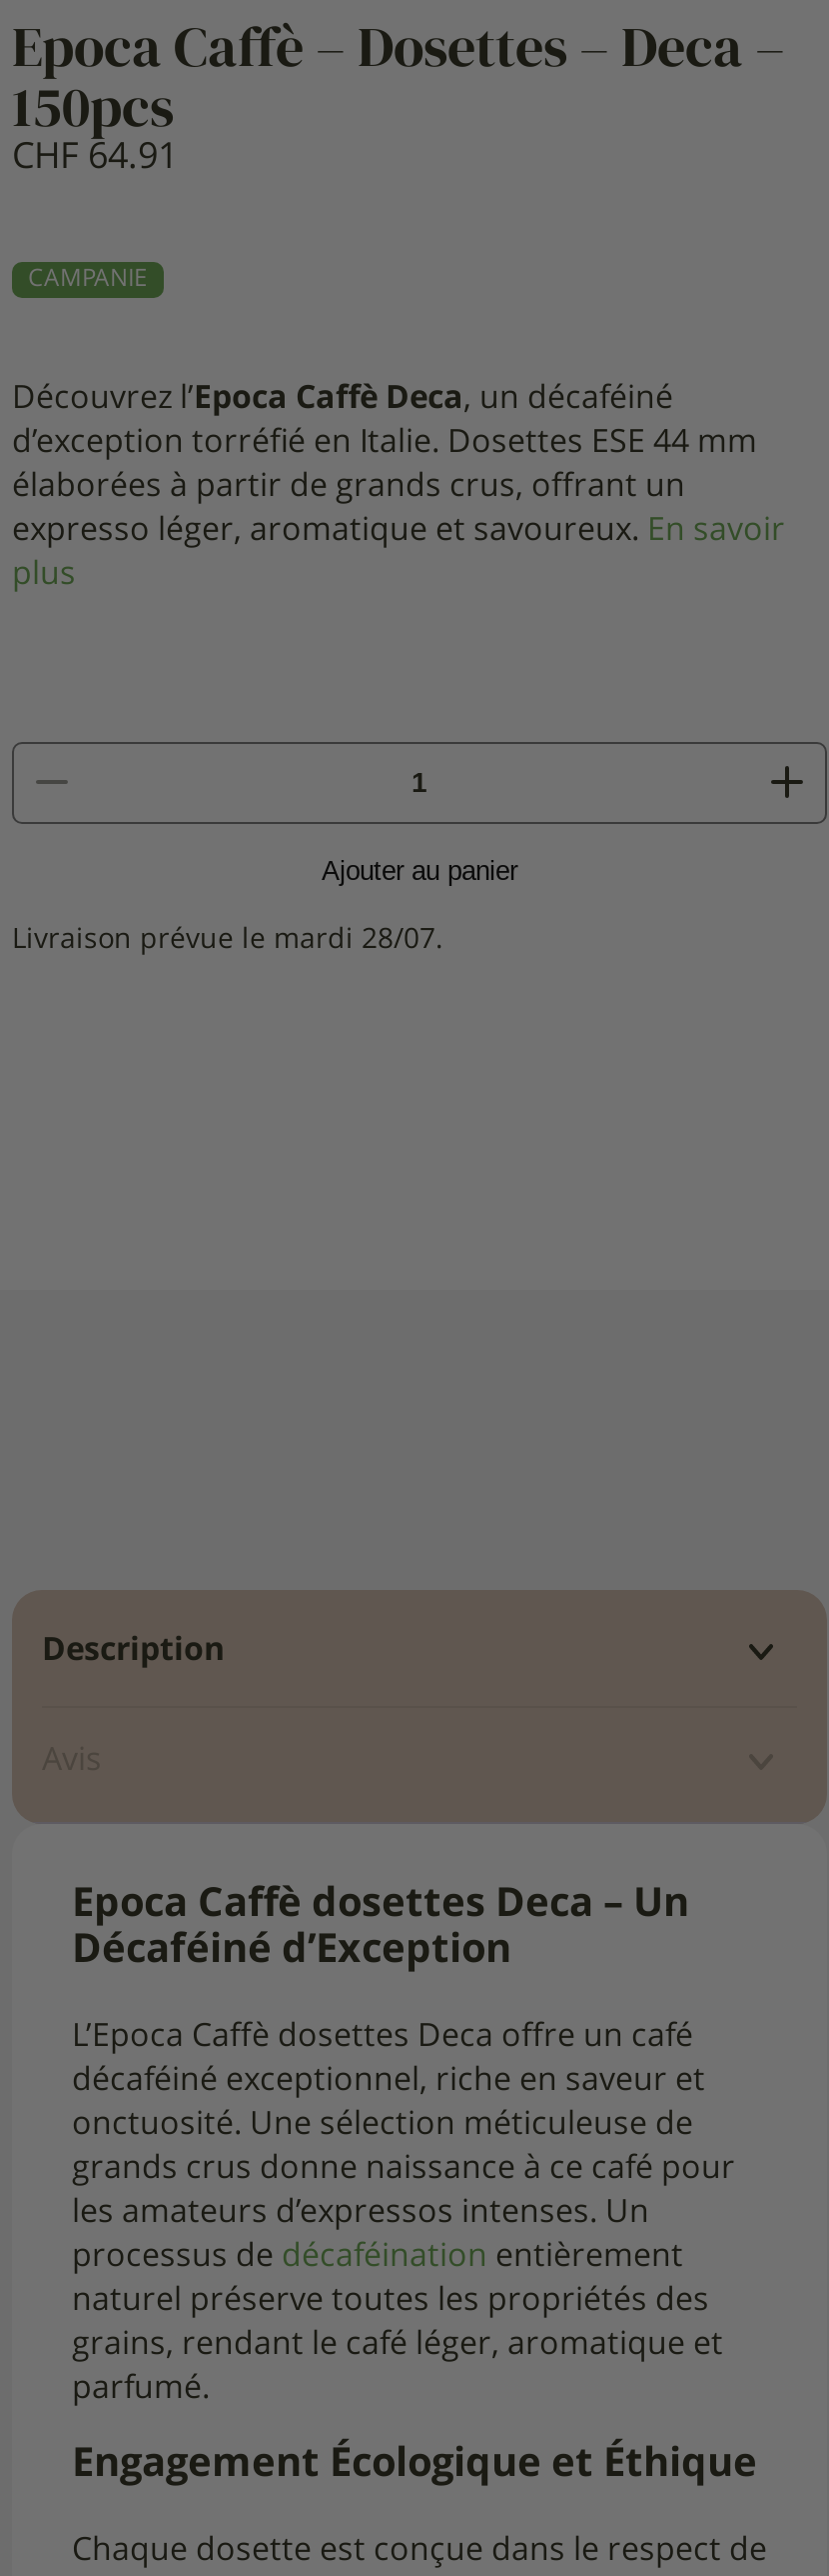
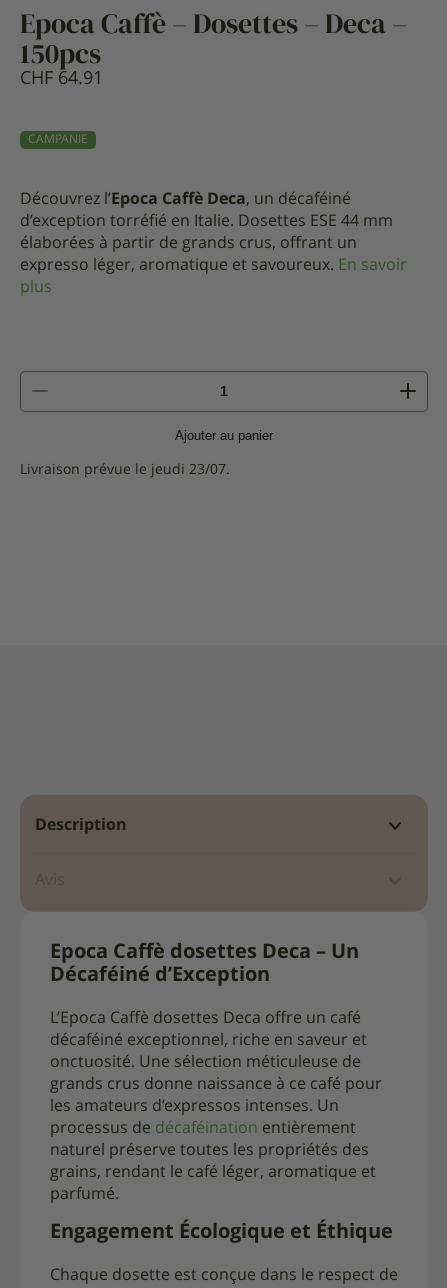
- Livraison prévue le mardi 28/07.
+ Livraison prévue le jeudi 23/07.
